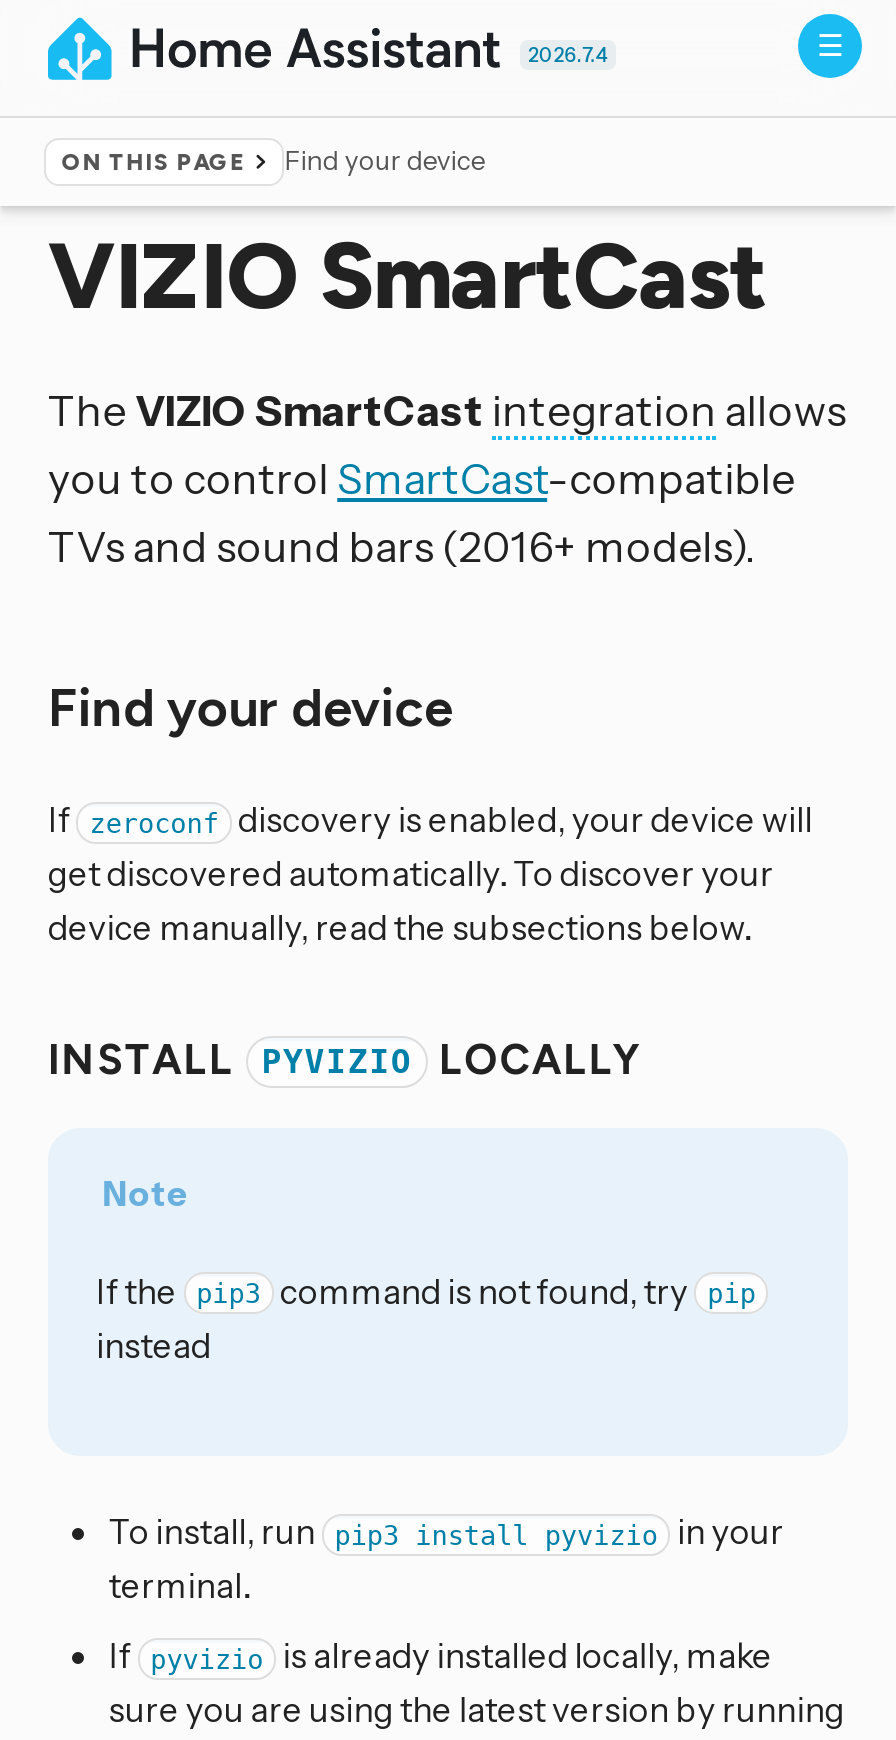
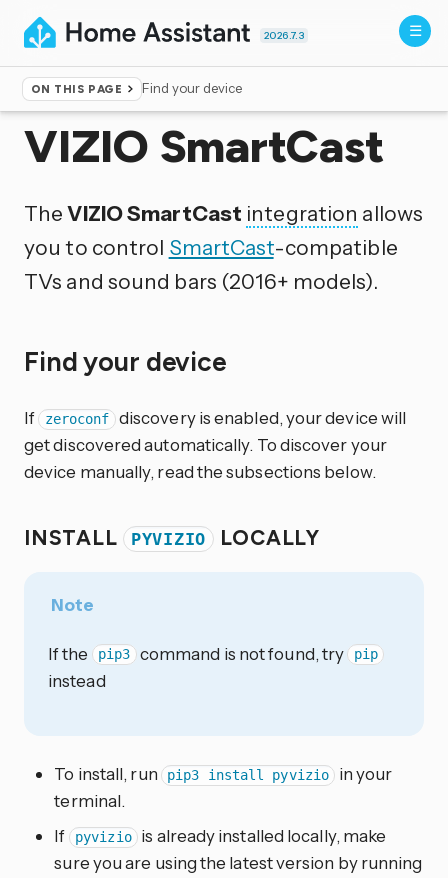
- 2026.7.4
+ 2026.7.3
